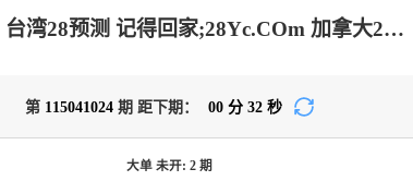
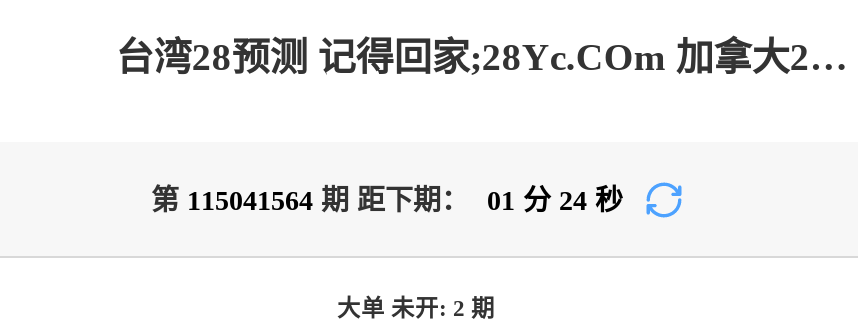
- 第115041024期 距下期： 00分 32秒
+ 第115041564期 距下期： 01分 24秒
